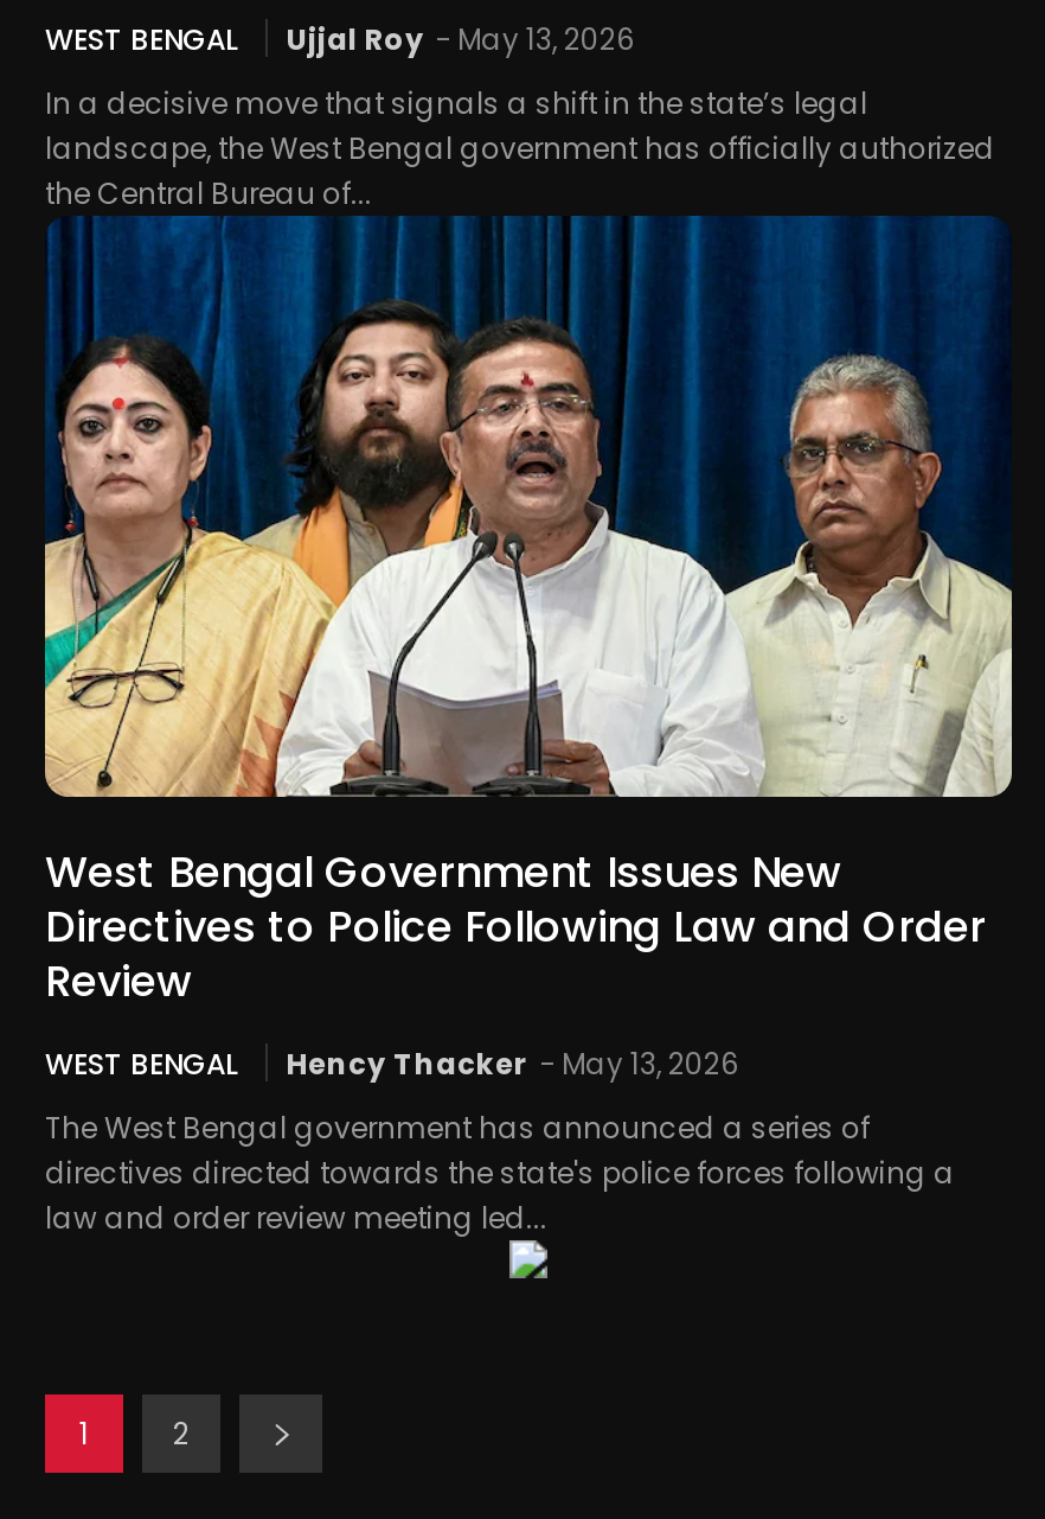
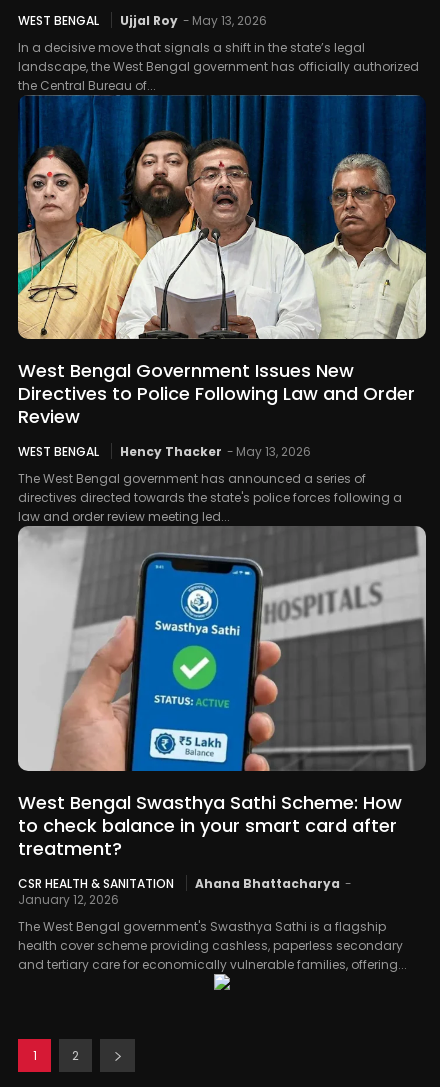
+ [image]
+ West Bengal Swasthya Sathi Scheme: How
+ to check balance in your smart card after
+ treatment?
+ CSR HEALTH & SANITATION
+ Ahana Bhattacharya -
+ January 12, 2026
+ The West Bengal government's Swasthya Sathi is a flagship
+ health cover scheme providing cashless, paperless secondary
+ and tertiary care for economically vulnerable families, offering...
